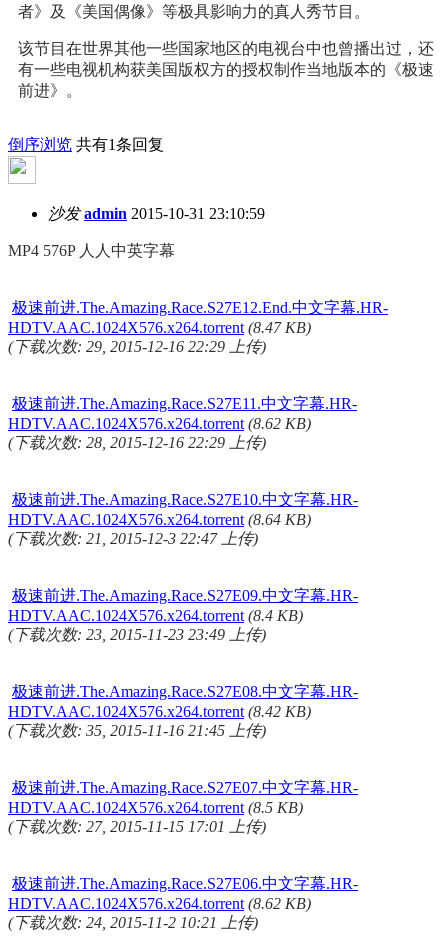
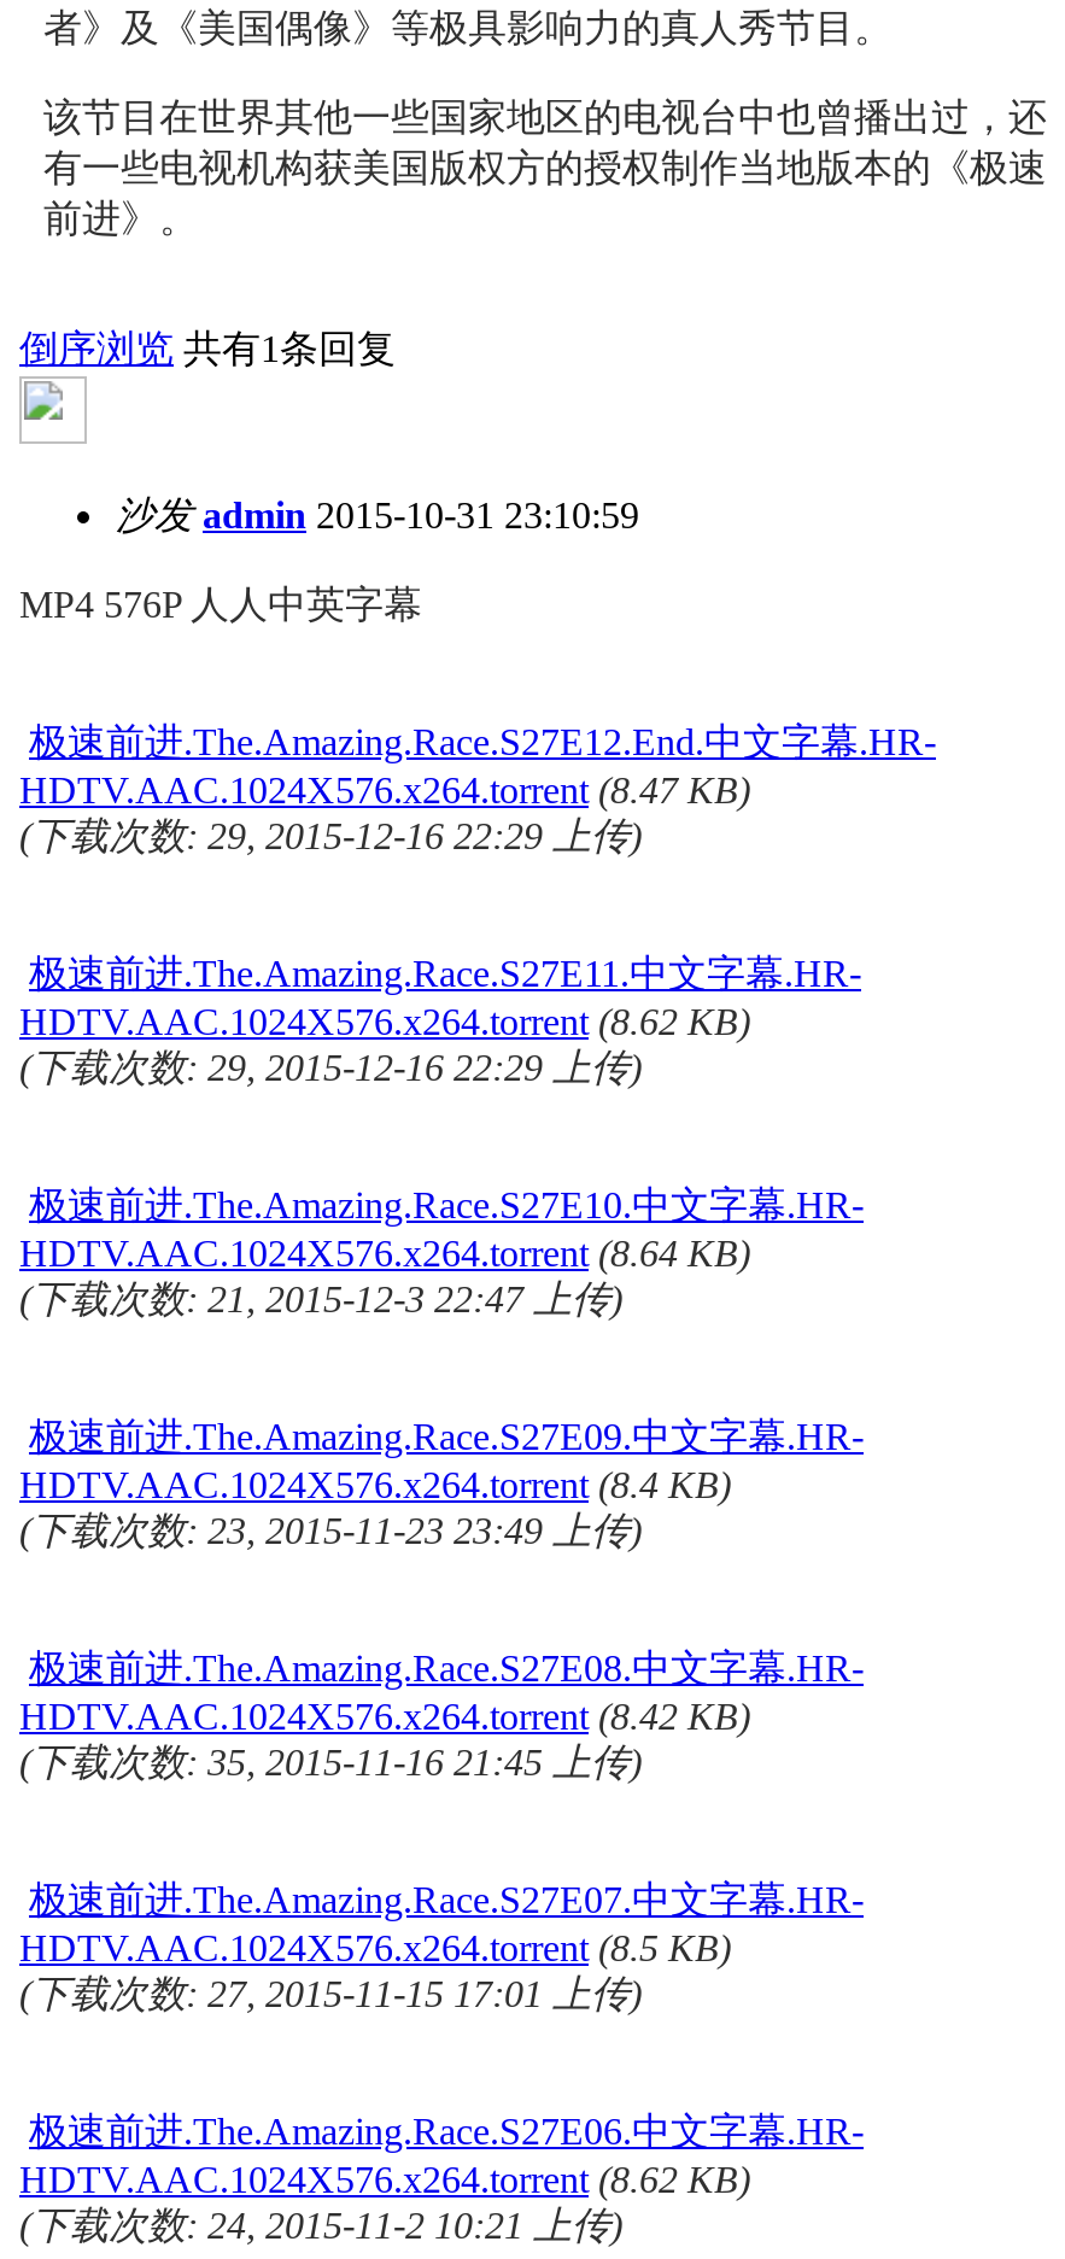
- (下载次数: 28, 2015-12-16 22:29 上传)
+ (下载次数: 29, 2015-12-16 22:29 上传)
